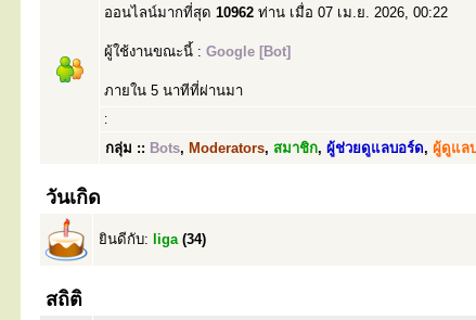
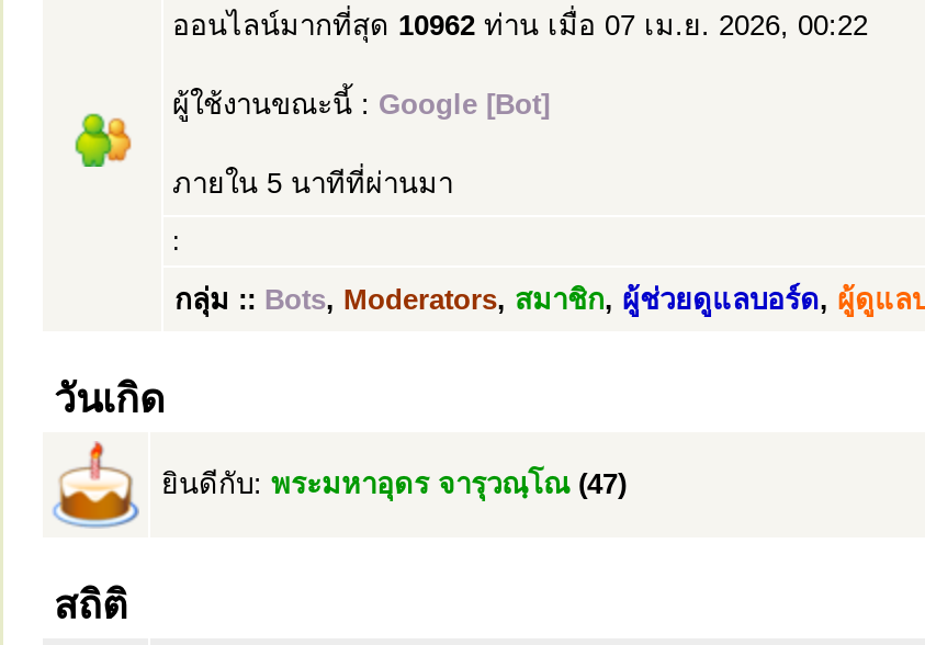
- ยินดีกับ: liga (34)
+ ยินดีกับ:พระมหาอุดร จารุวณฺโณ(47)
